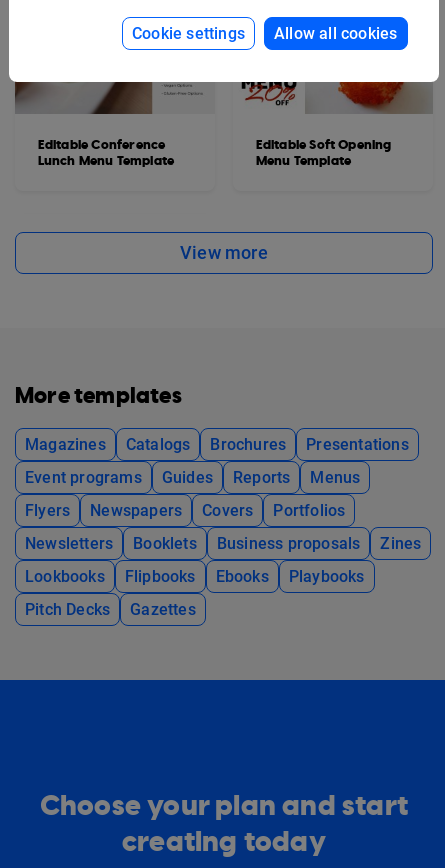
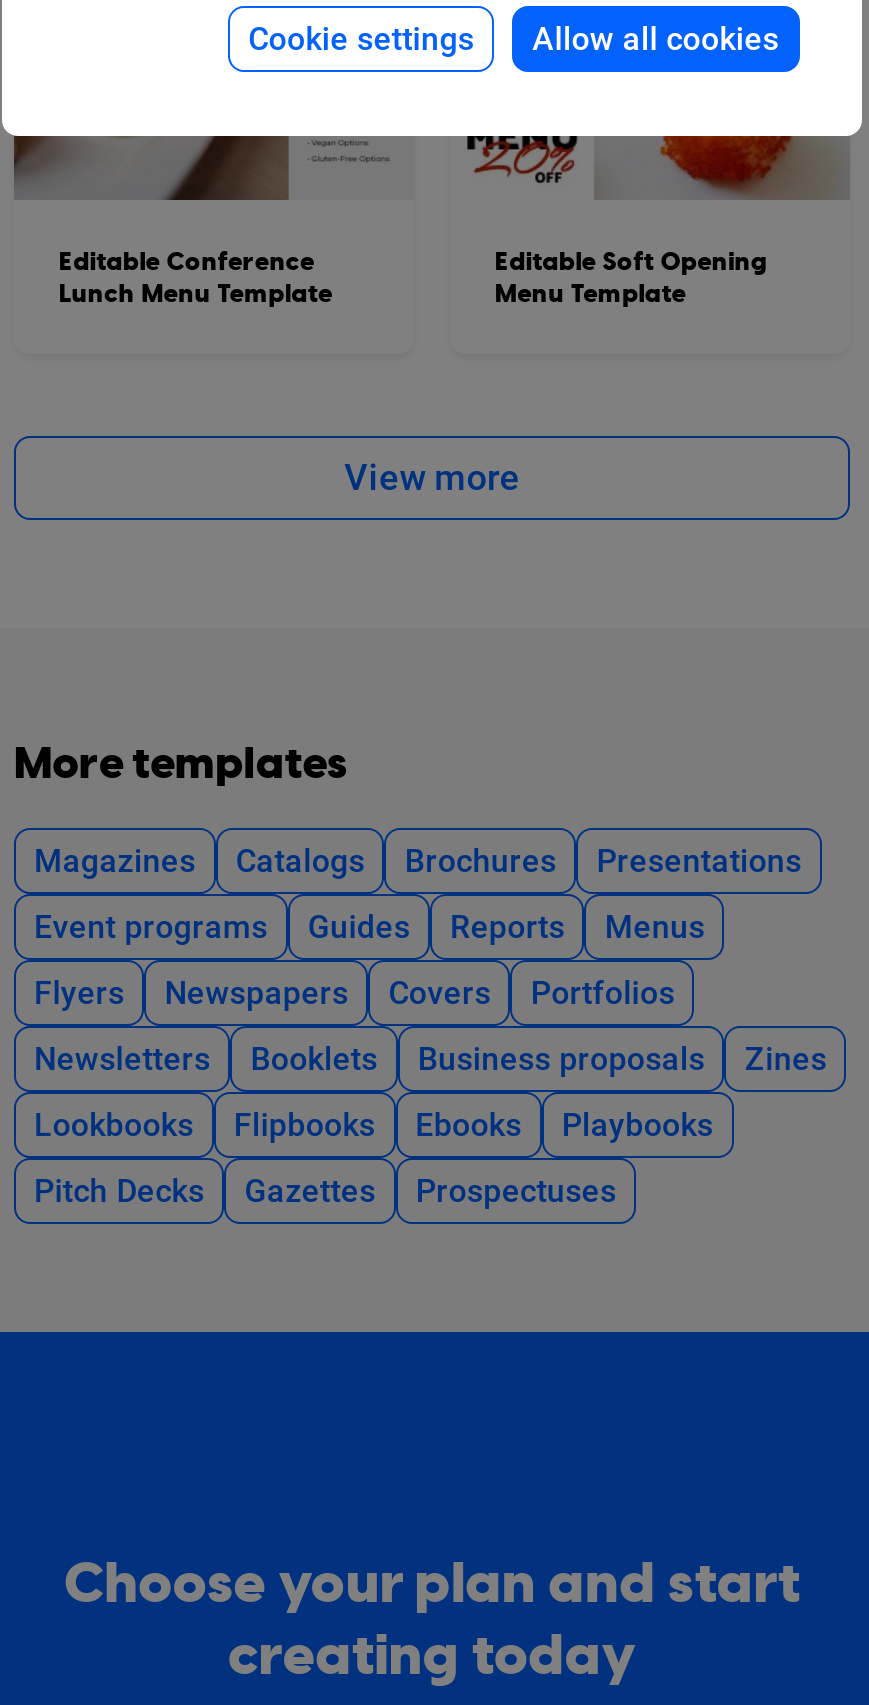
+ Prospectuses
